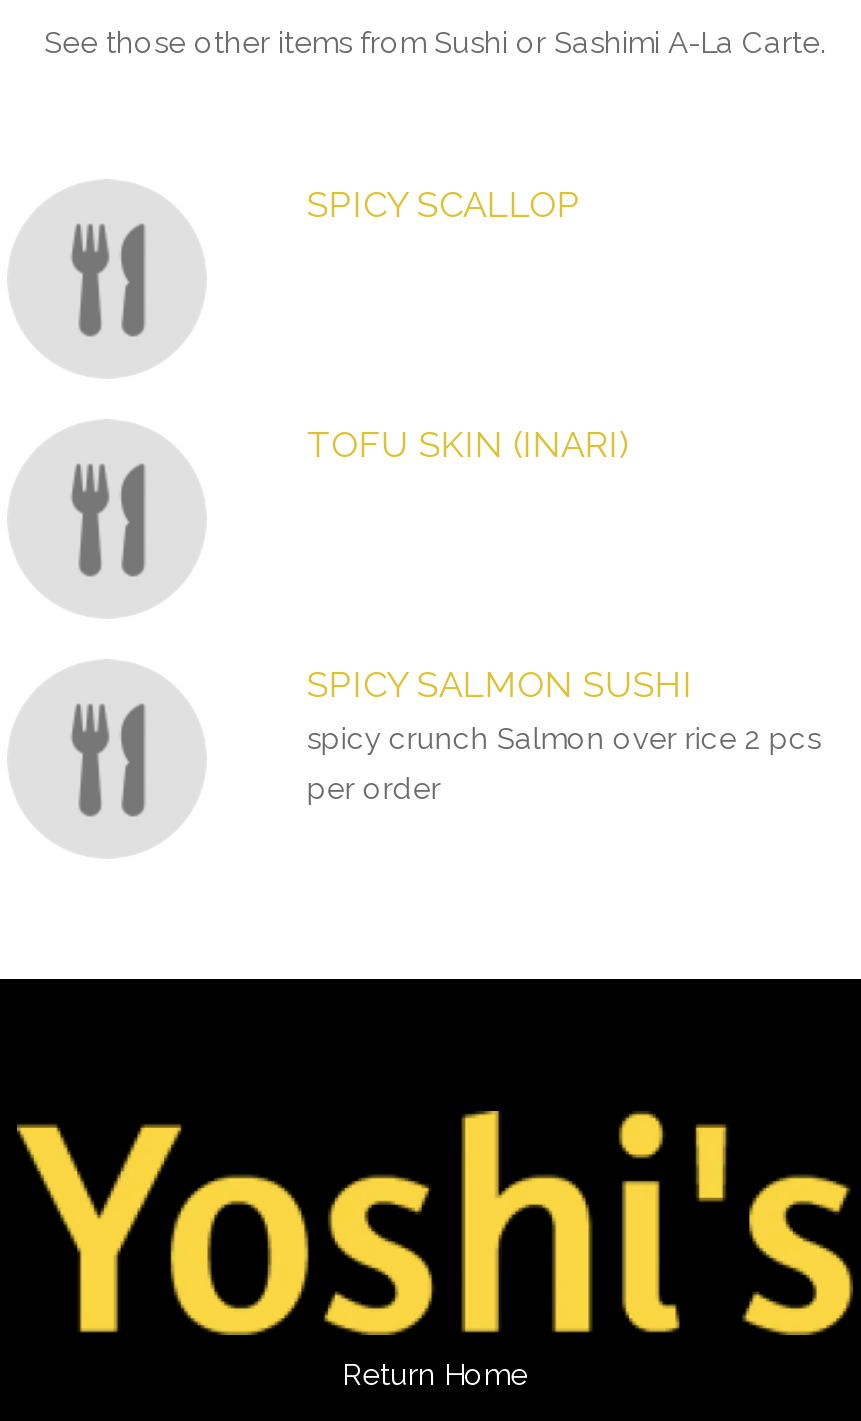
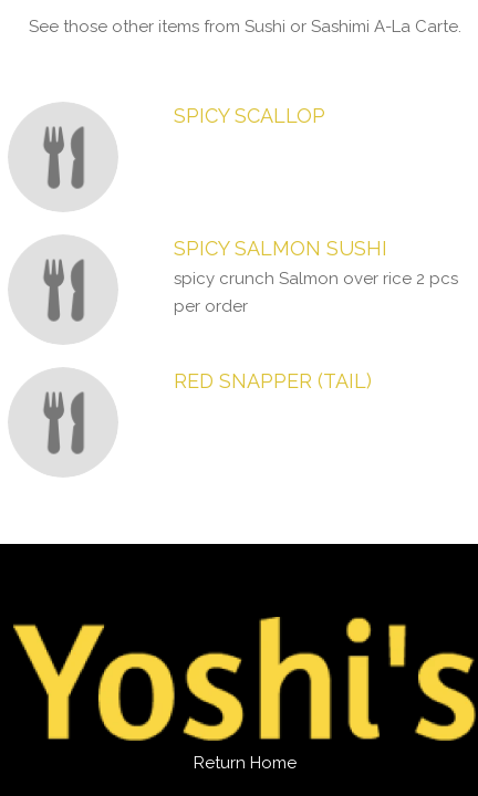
- TOFU SKIN (INARI)

moved up: SPICY SALMON SUSHI | spicy crunch Salmon over rice 2 pcs | per order

+ RED SNAPPER (TAIL)
